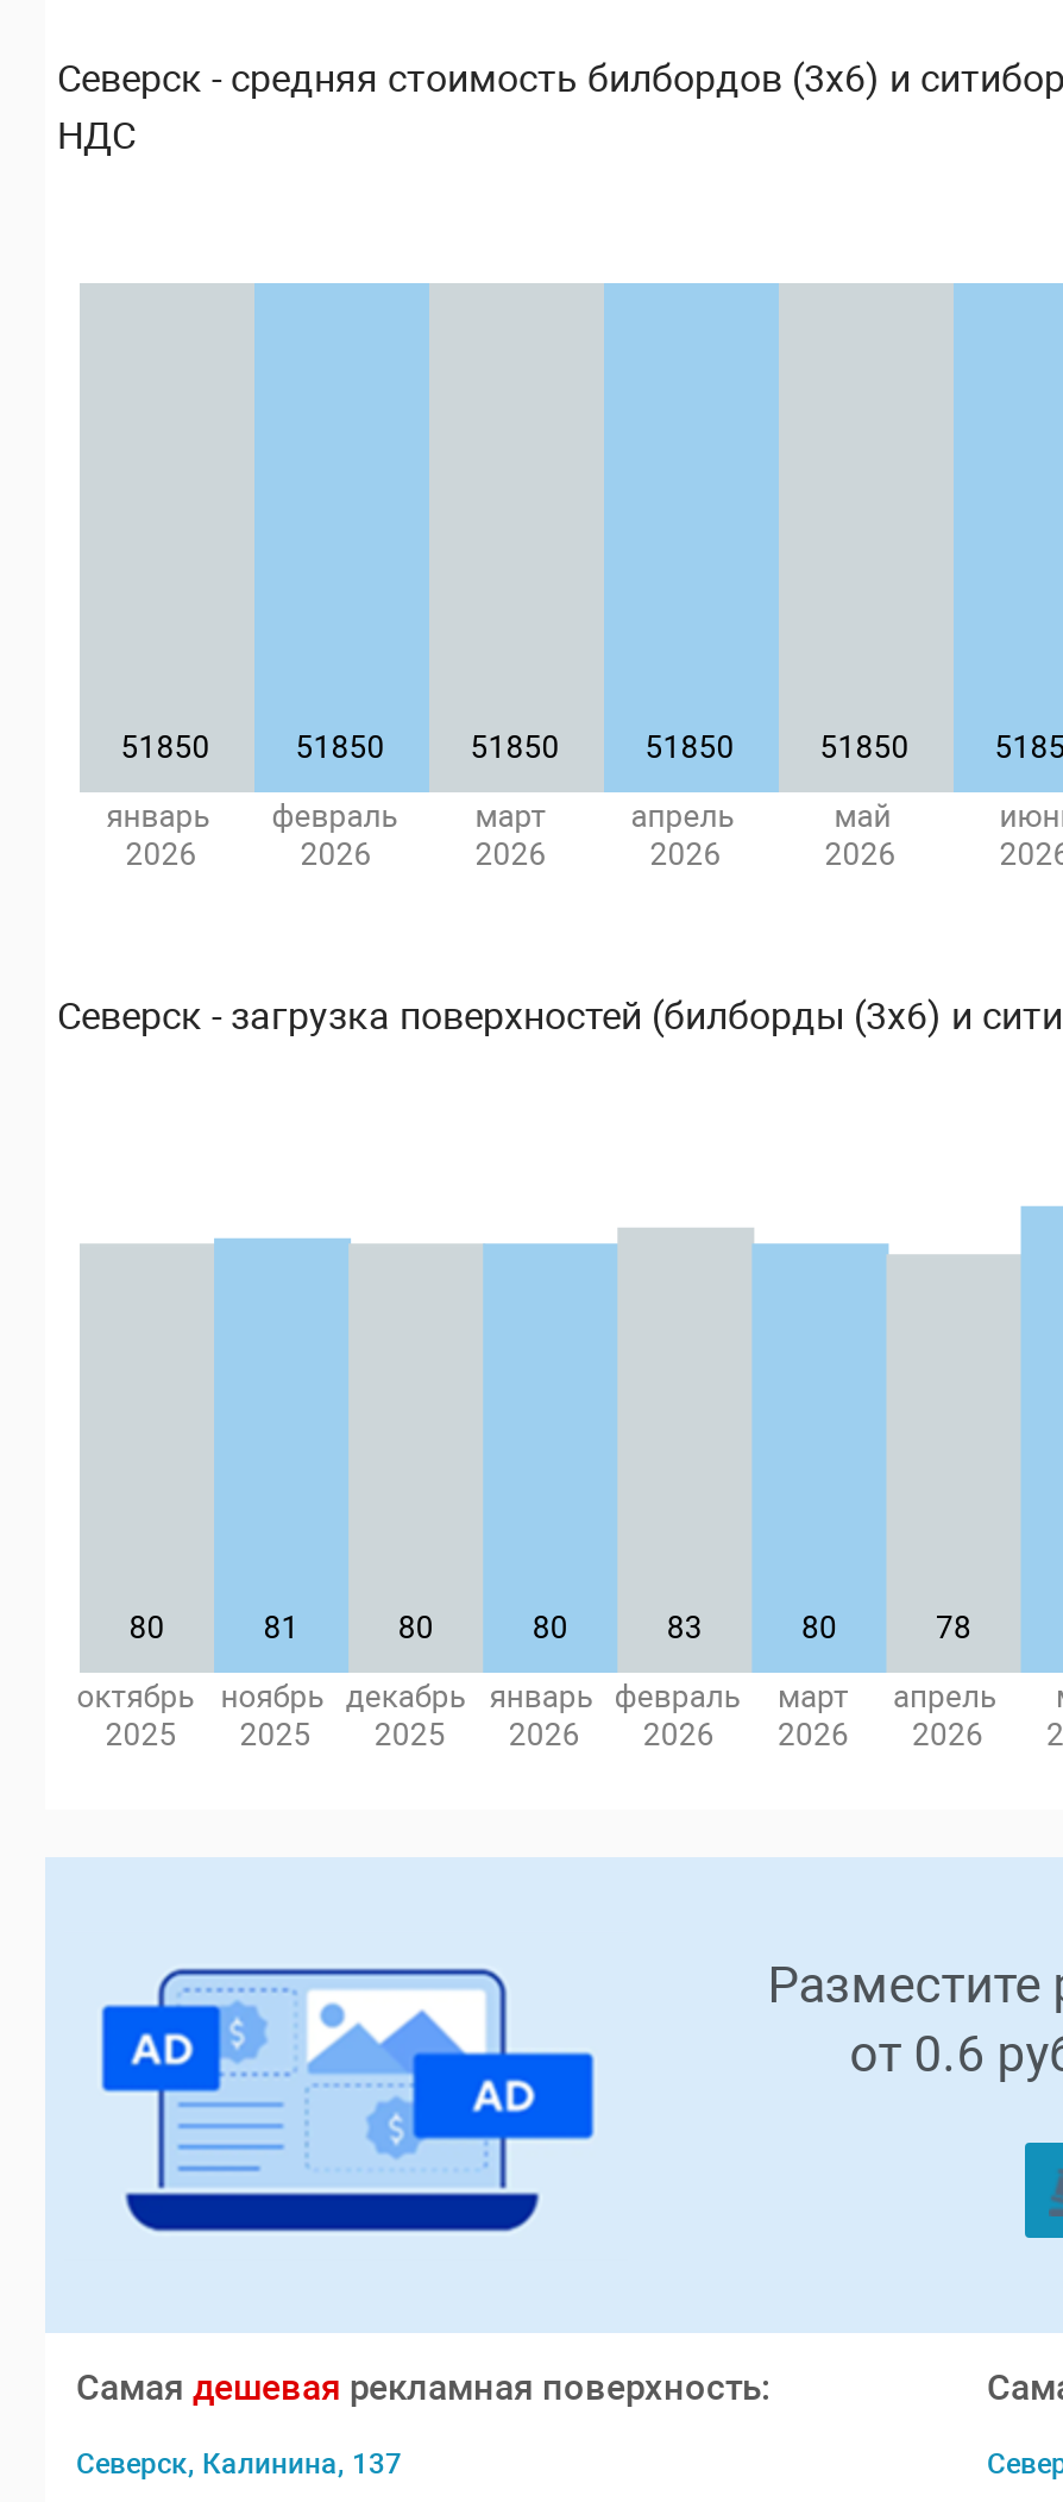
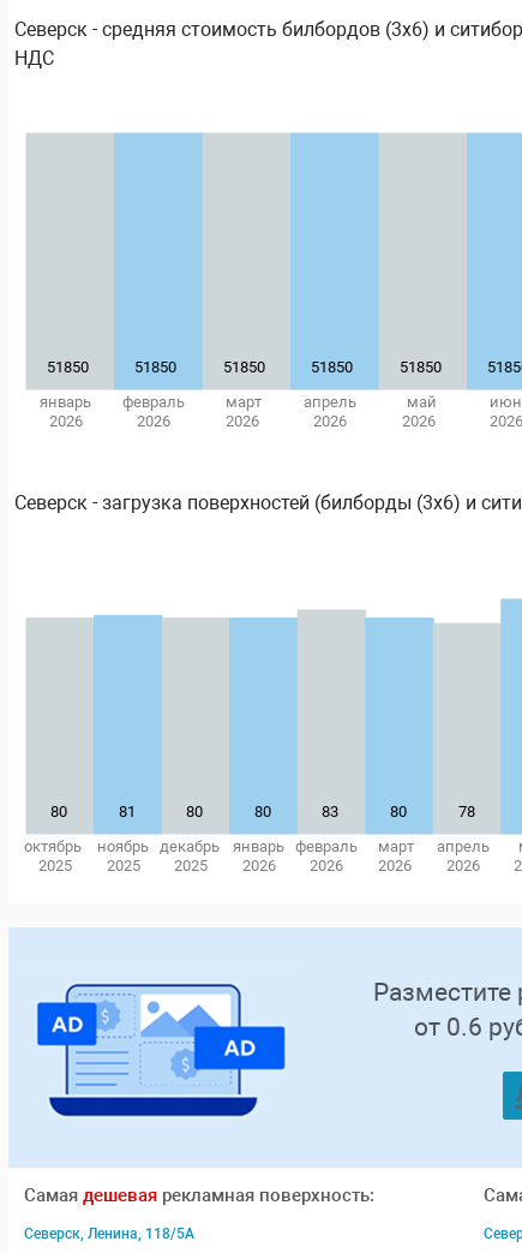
- Северск, Калинина, 137
+ Северск, Ленина, 118/5А
